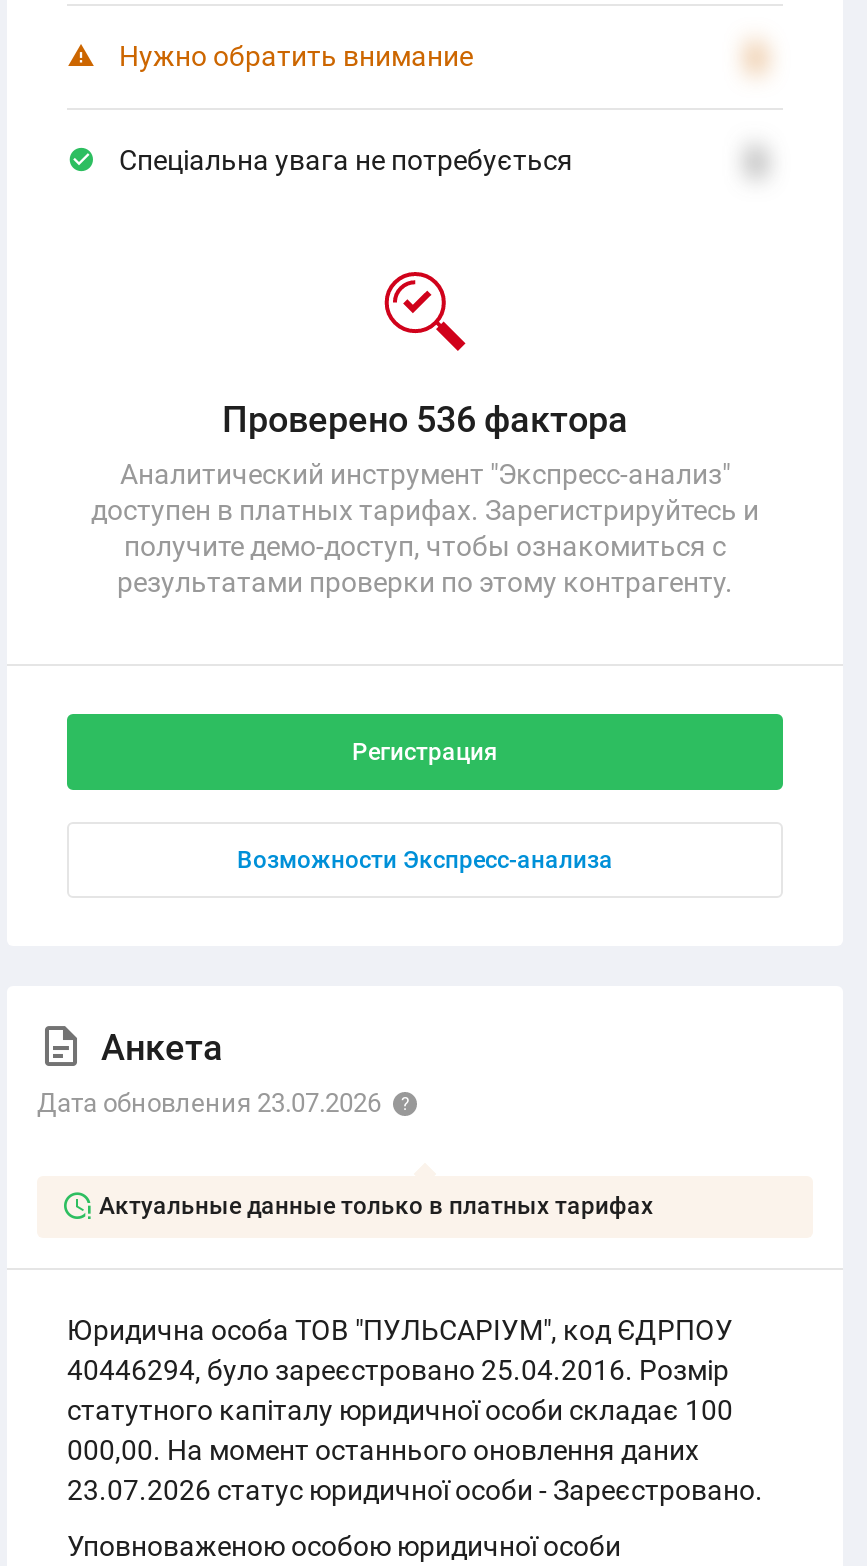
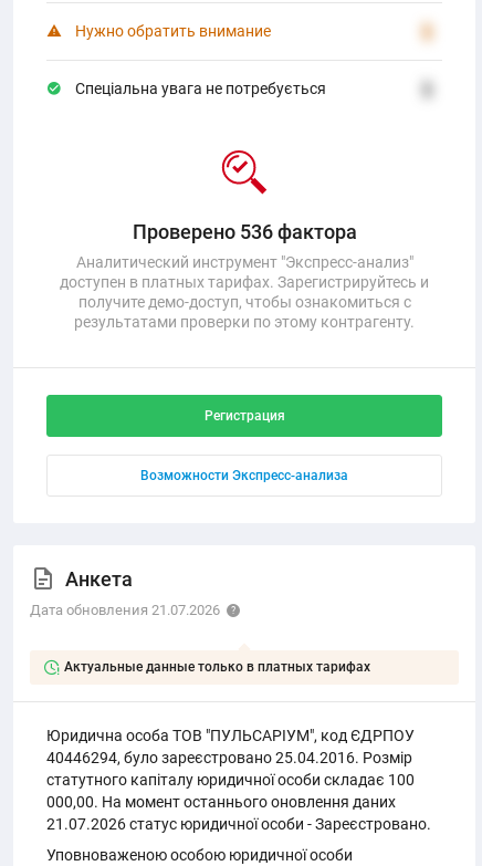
- Дата обновления 23.07.2026
+ Дата обновления 21.07.2026

- 23.07.2026 статус юридичної особи - Зареєстровано.
+ 21.07.2026 статус юридичної особи - Зареєстровано.
